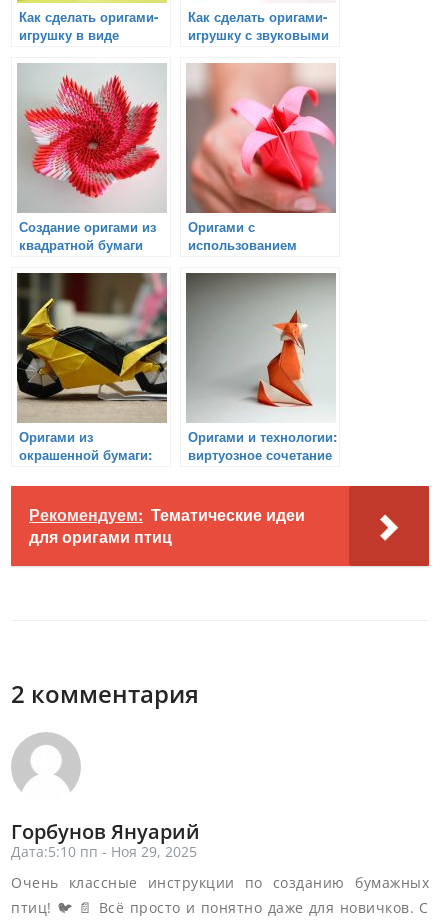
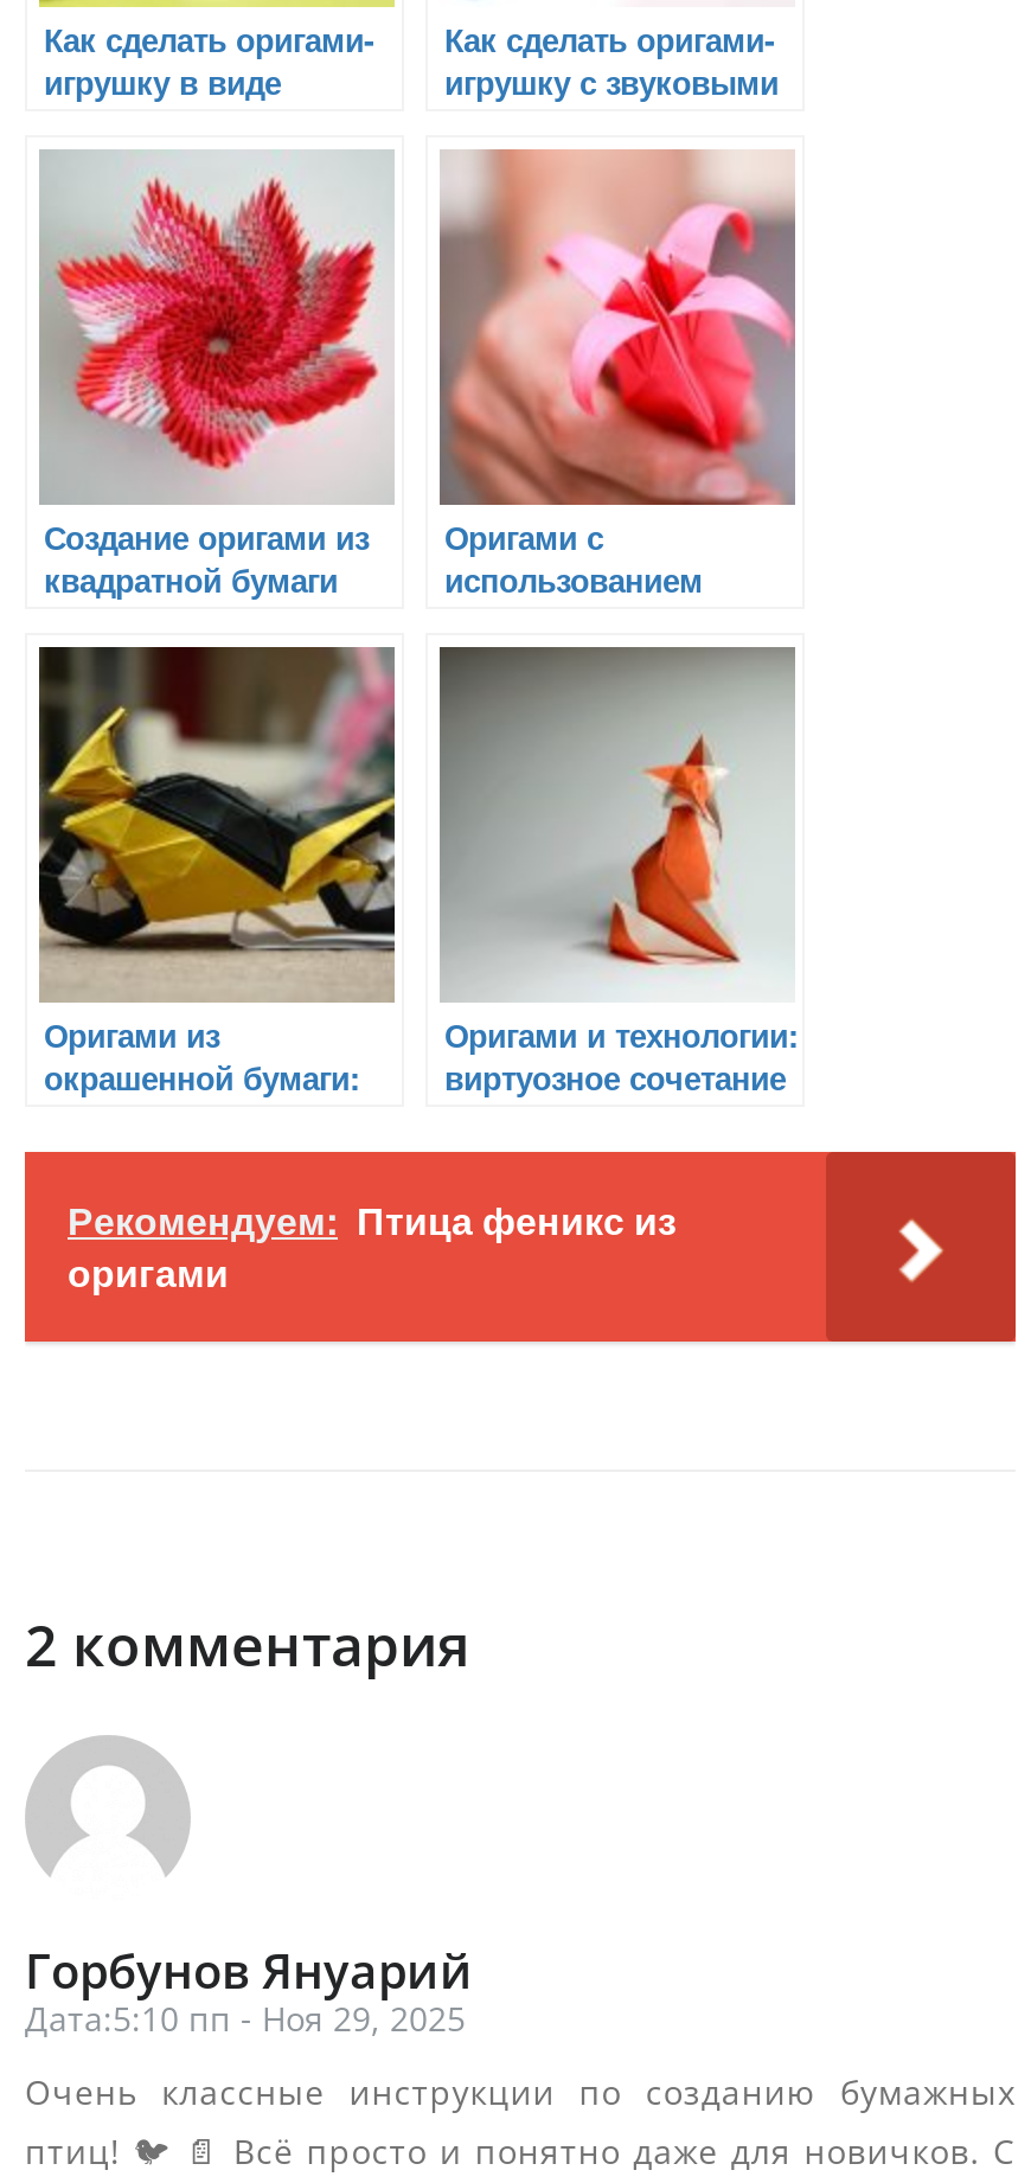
- Рекомендуем: Тематические идеи
- для оригами птиц
+ Рекомендуем: Птица феникс из
+ оригами
